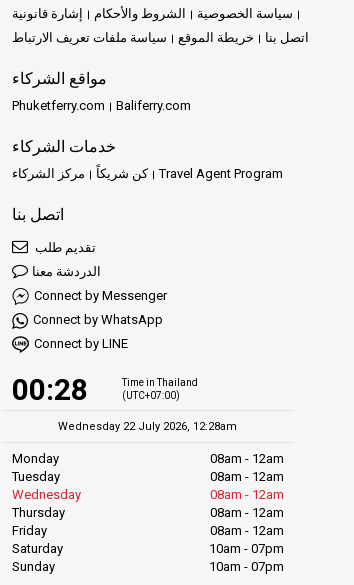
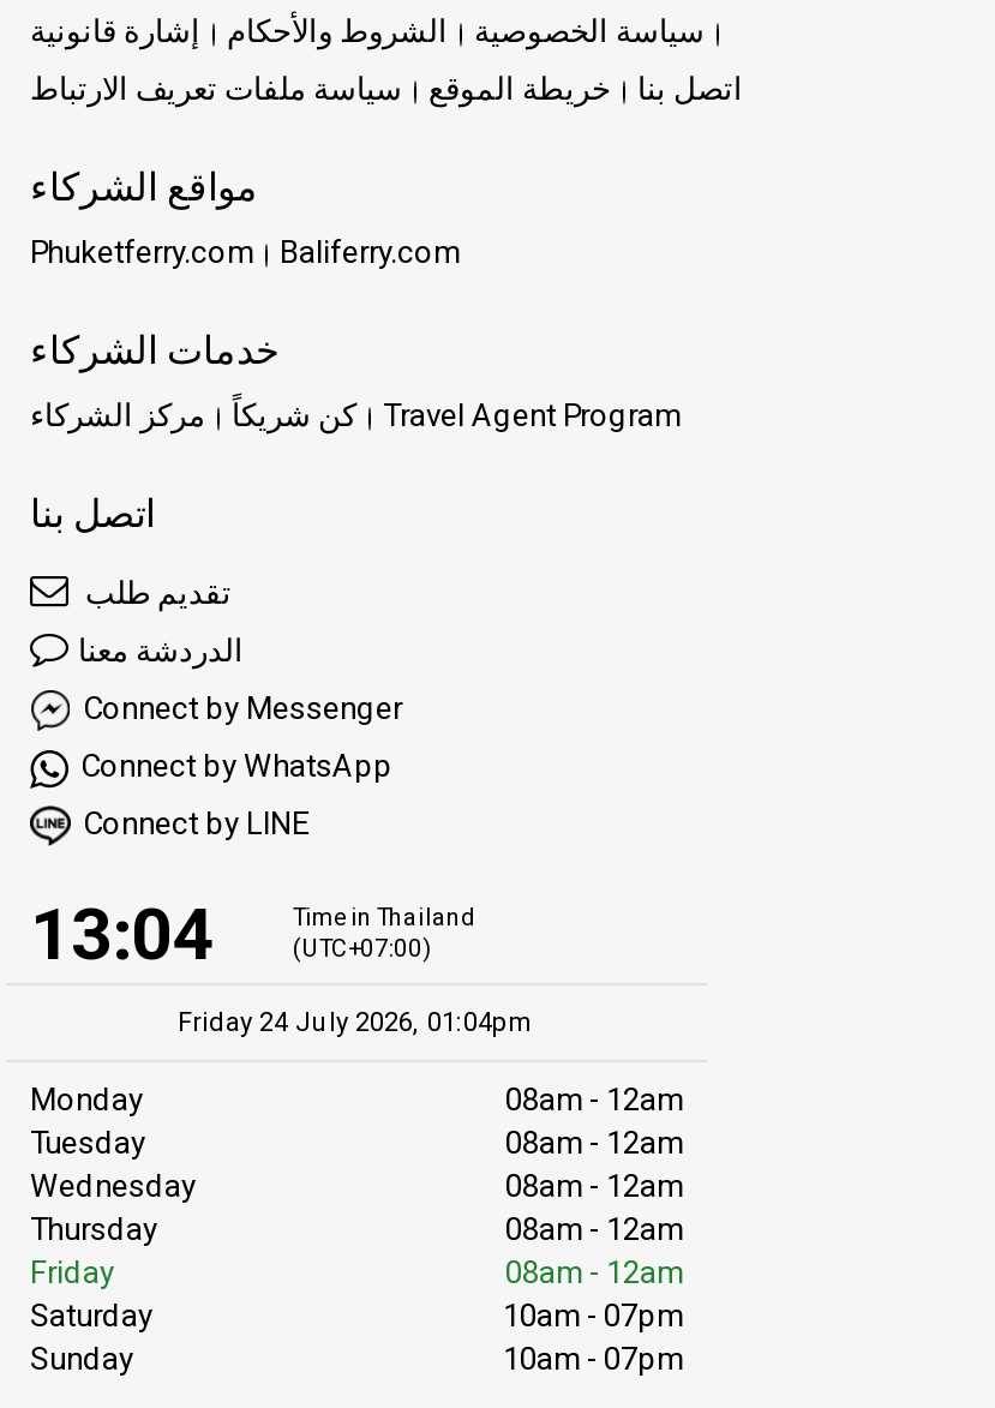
- 00:28
+ 13:04

- Wednesday 22 July 2026, 12:28am
+ Friday 24 July 2026, 01:04pm
